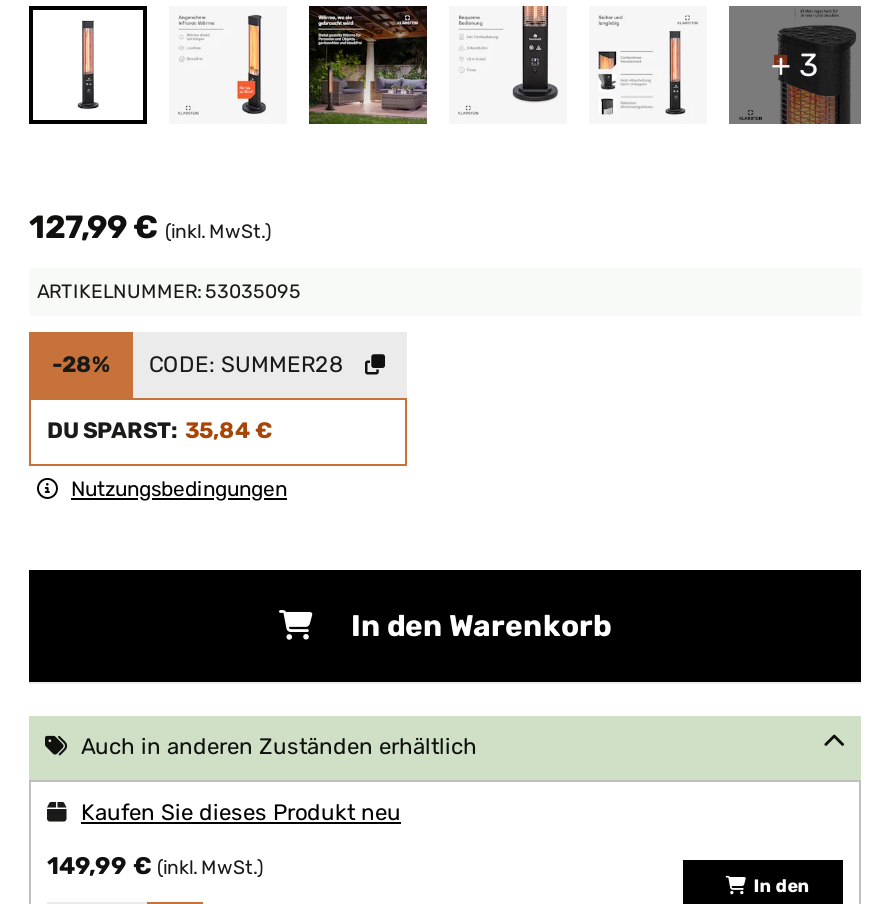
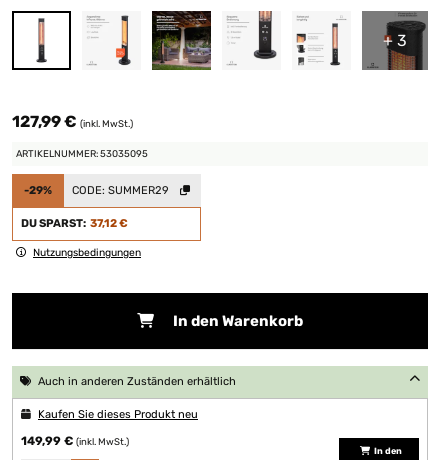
- -28%
+ -29%

- CODE: SUMMER28
+ CODE: SUMMER29

- DU SPARST: 35,84 €
+ DU SPARST: 37,12 €
